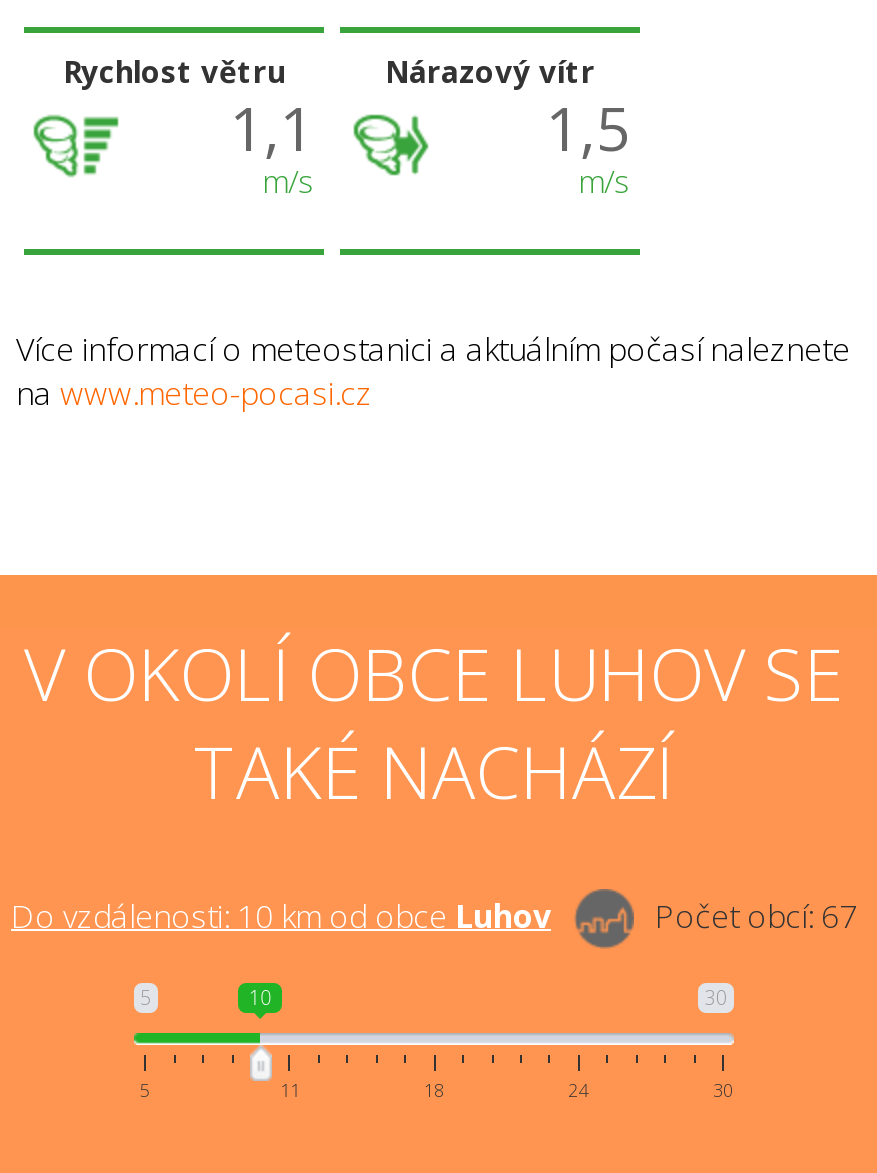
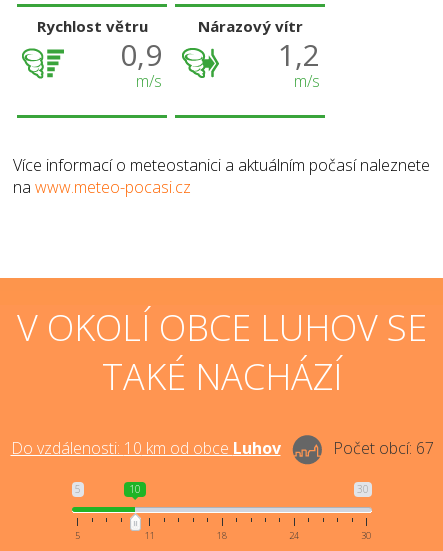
- 1,1
+ 0,9

- 1,5
+ 1,2
